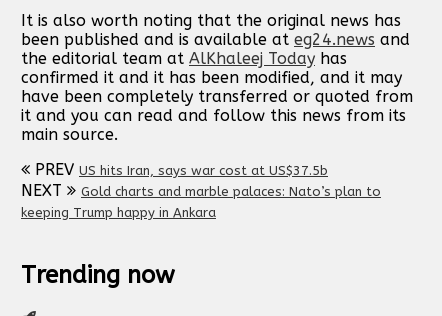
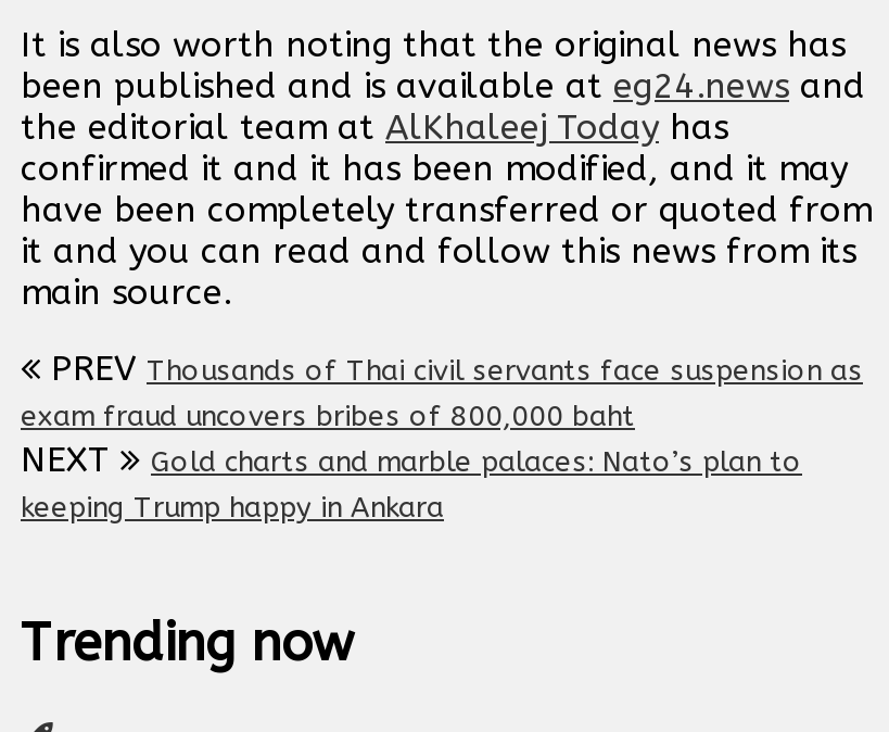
- PREV US hits Iran, says war cost at US$37.5b
+ PREV Thousands of Thai civil servants face suspension as
+ exam fraud uncovers bribes of 800,000 baht
